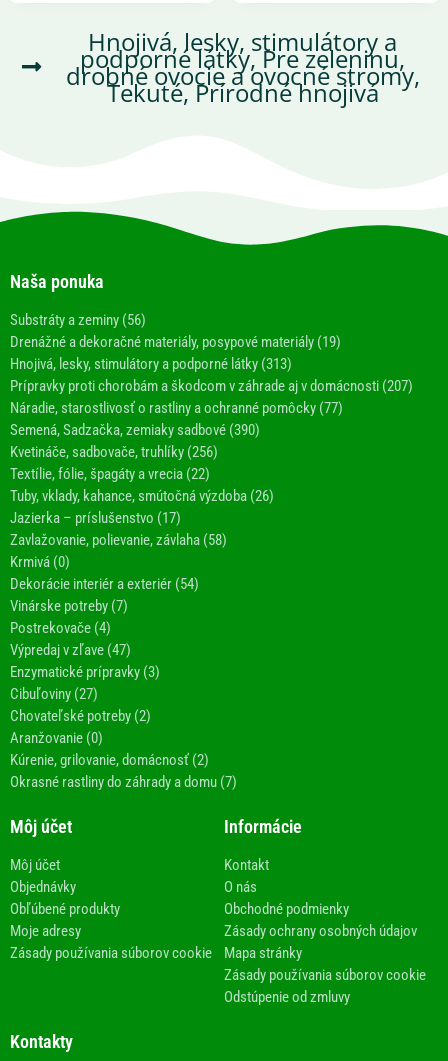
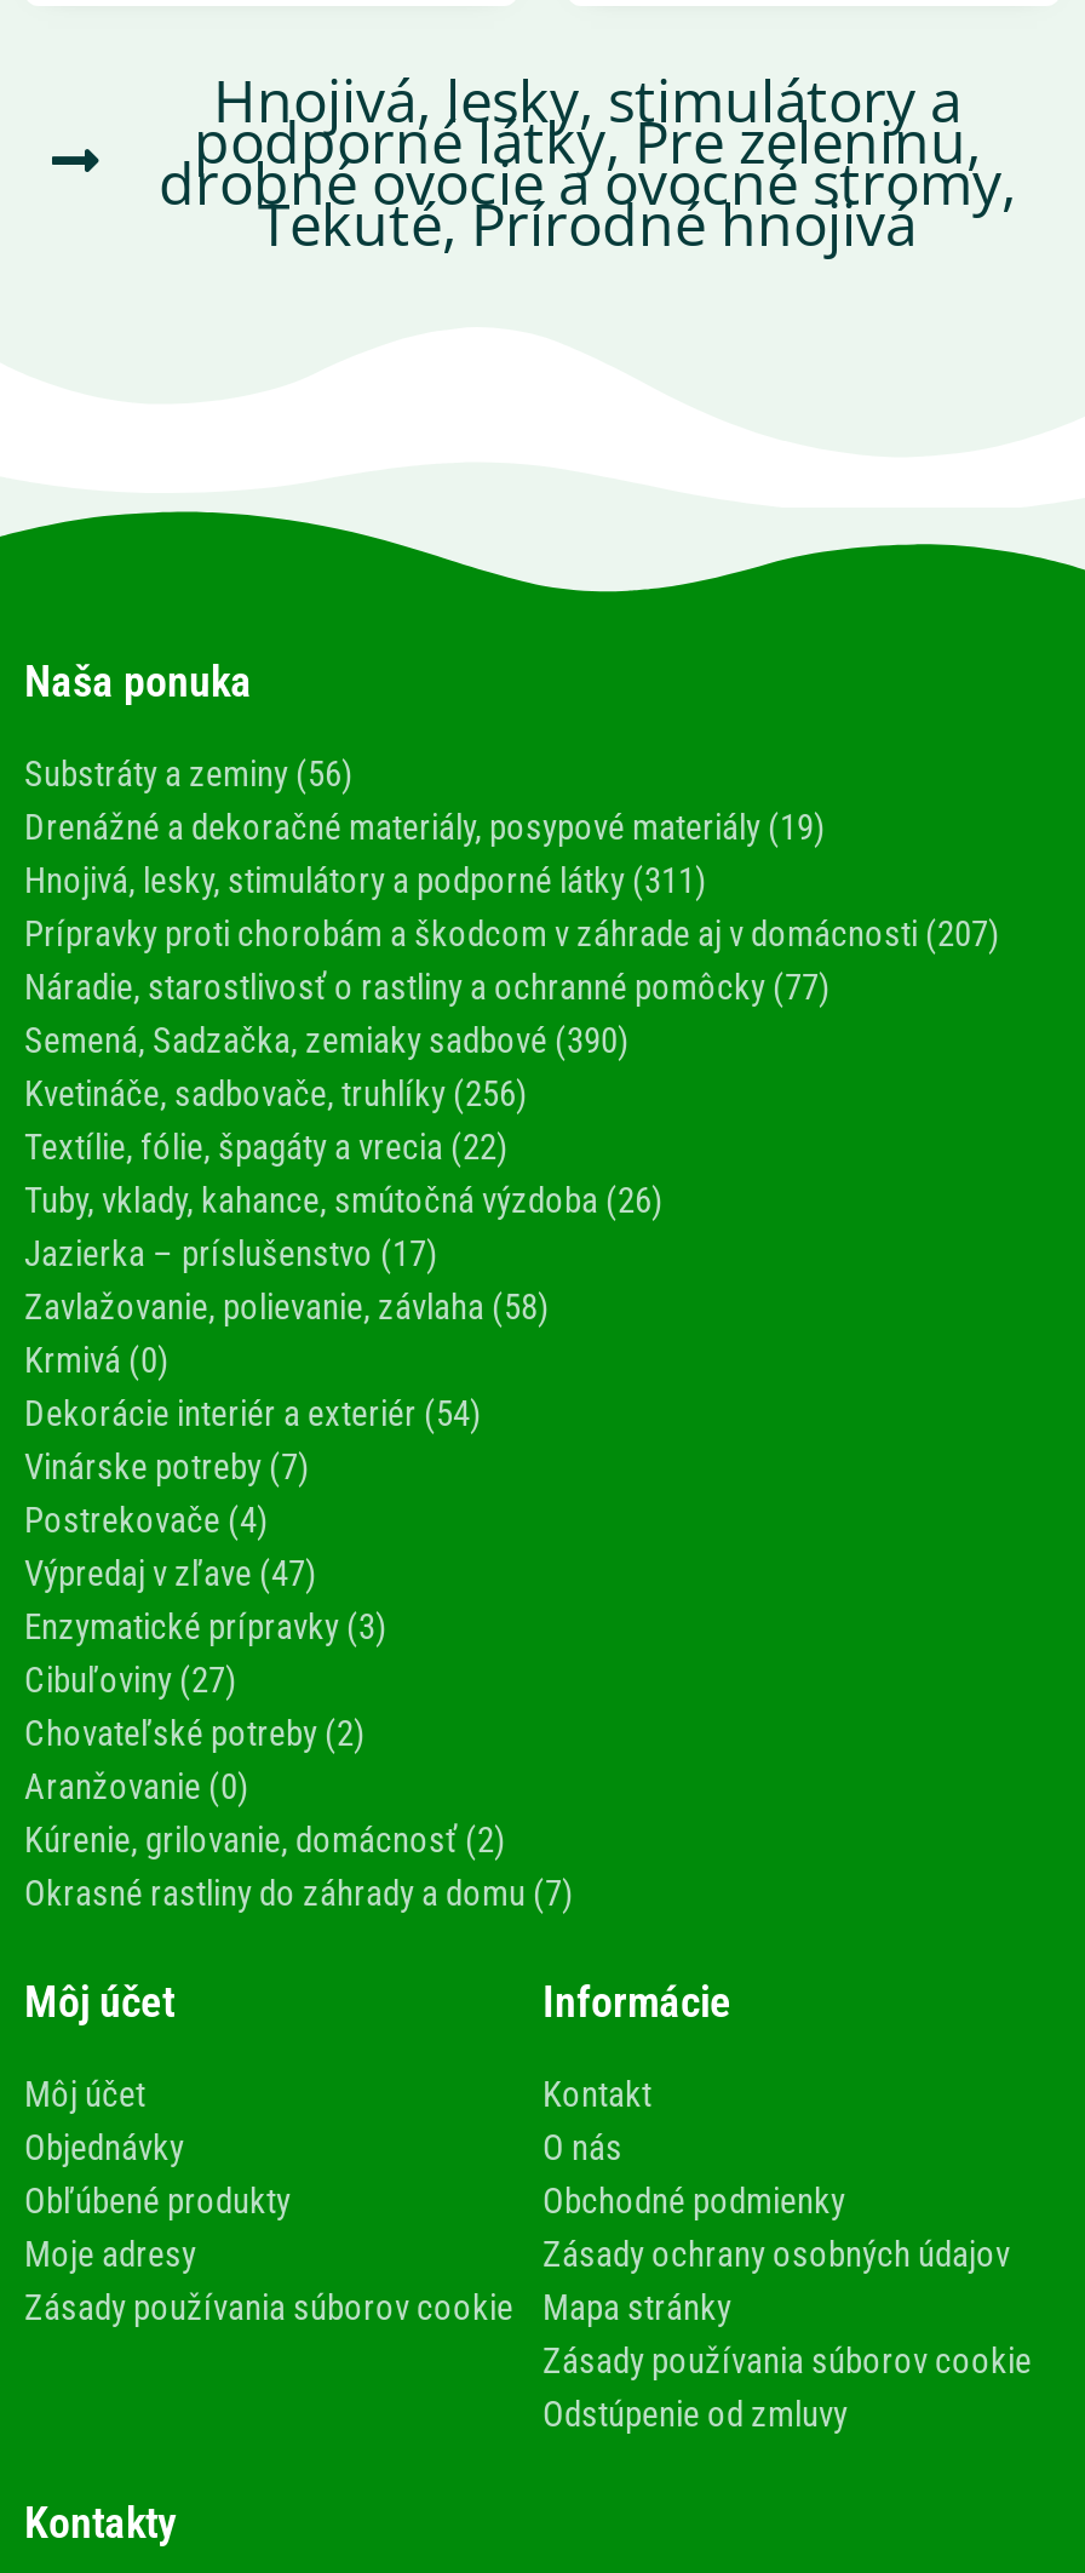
- Hnojivá, lesky, stimulátory a podporné látky (313)
+ Hnojivá, lesky, stimulátory a podporné látky (311)
